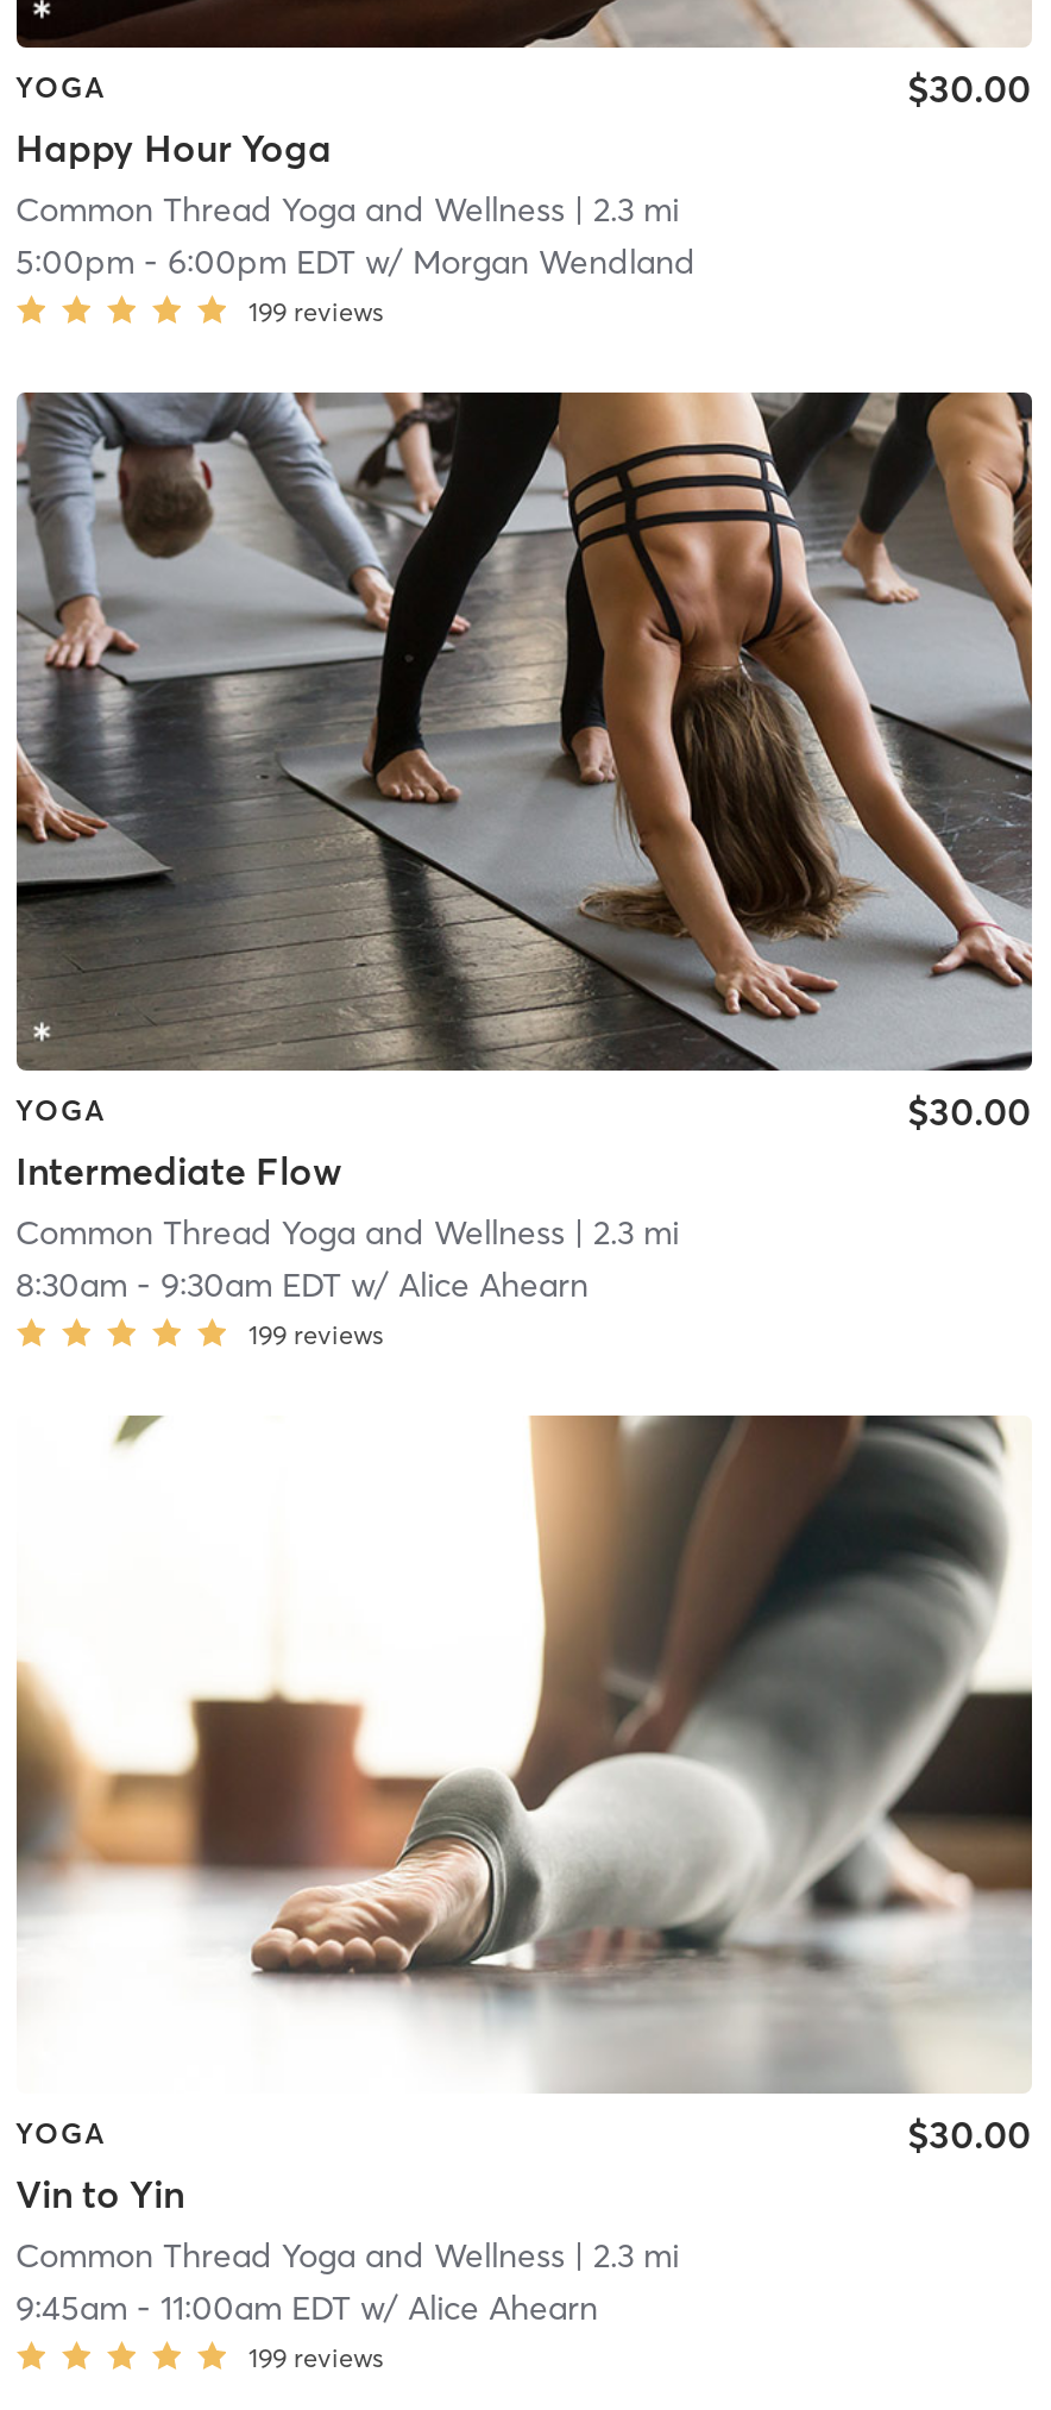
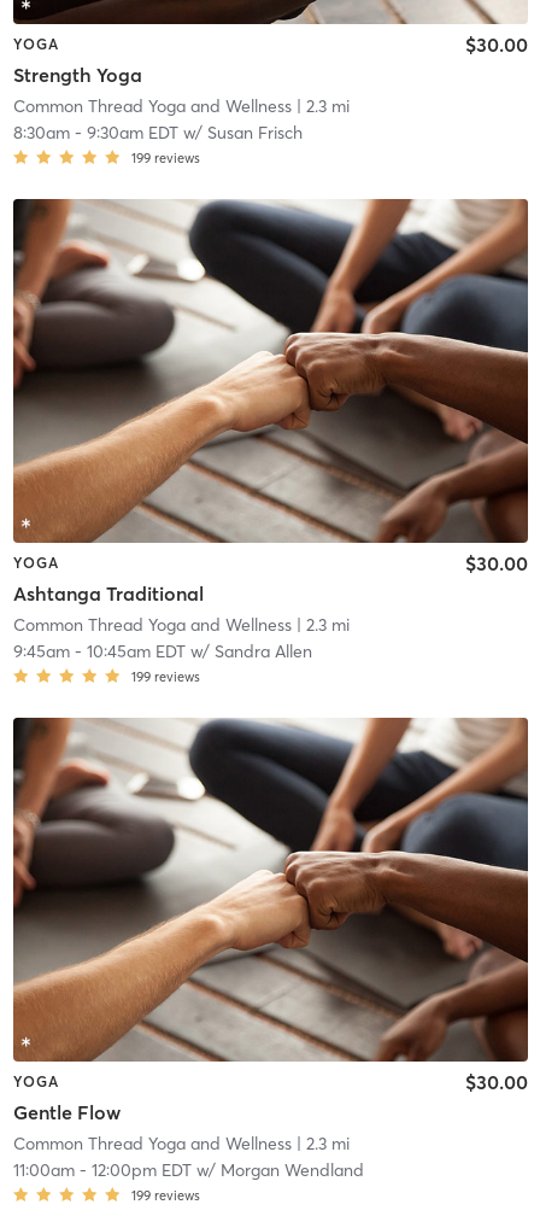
- Happy Hour Yoga
+ Strength Yoga

- 5:00pm - 6:00pm EDT w/ Morgan Wendland
+ 8:30am - 9:30am EDT w/ Susan Frisch

- [image]
- Intermediate Flow
+ [image]
+ Ashtanga Traditional

- 8:30am - 9:30am EDT w/ Alice Ahearn
+ 9:45am - 10:45am EDT w/ Sandra Allen

- [image]
- Vin to Yin
+ [image]
+ Gentle Flow

- 9:45am - 11:00am EDT w/ Alice Ahearn
+ 11:00am - 12:00pm EDT w/ Morgan Wendland
